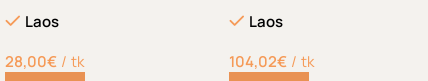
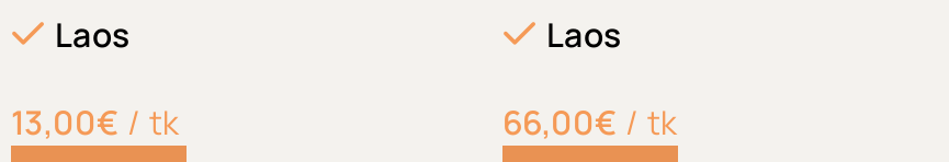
- 28,00€ tk
+ 13,00€ tk

- 104,02€ tk
+ 66,00€ tk
